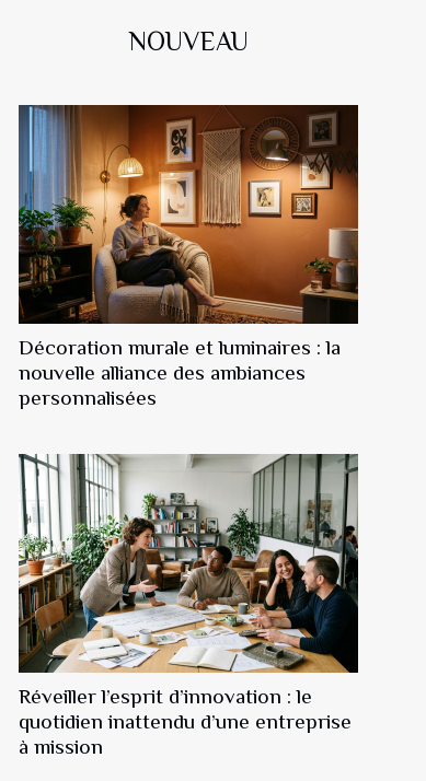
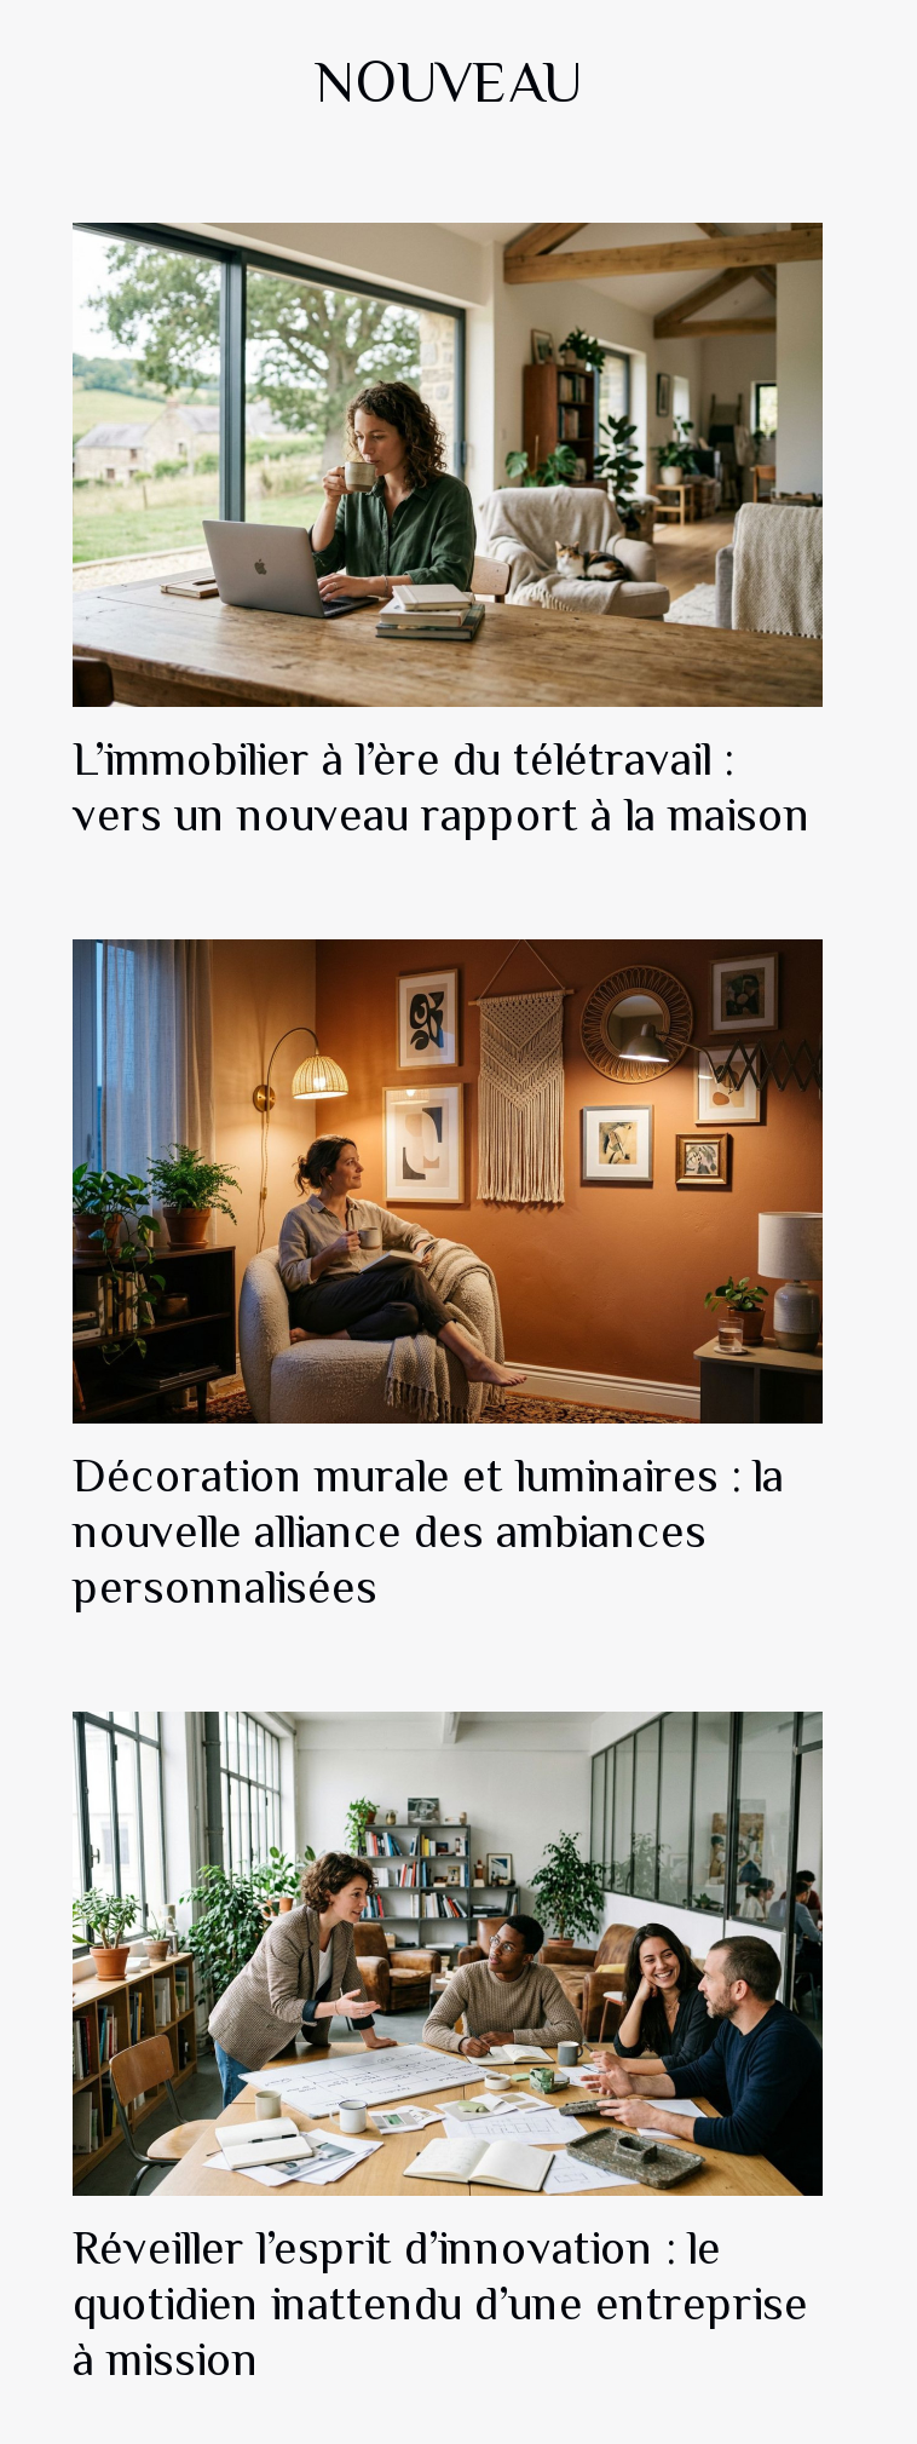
+ [image]
+ L’immobilier à l’ère du télétravail :
+ vers un nouveau rapport à la maison
